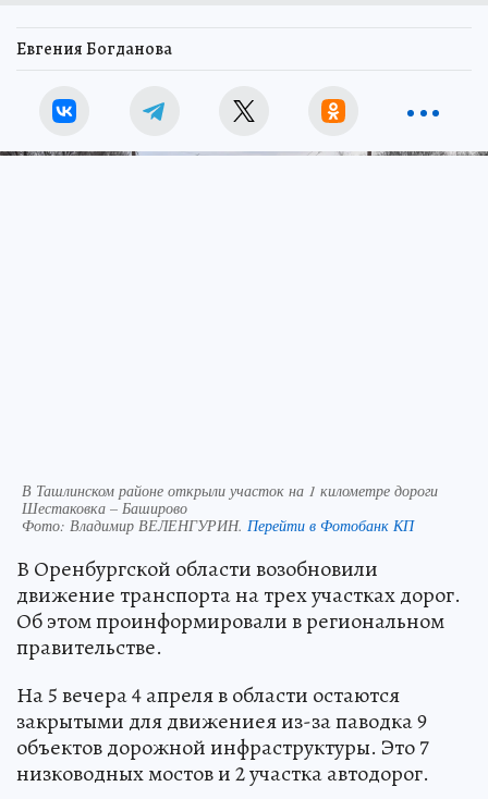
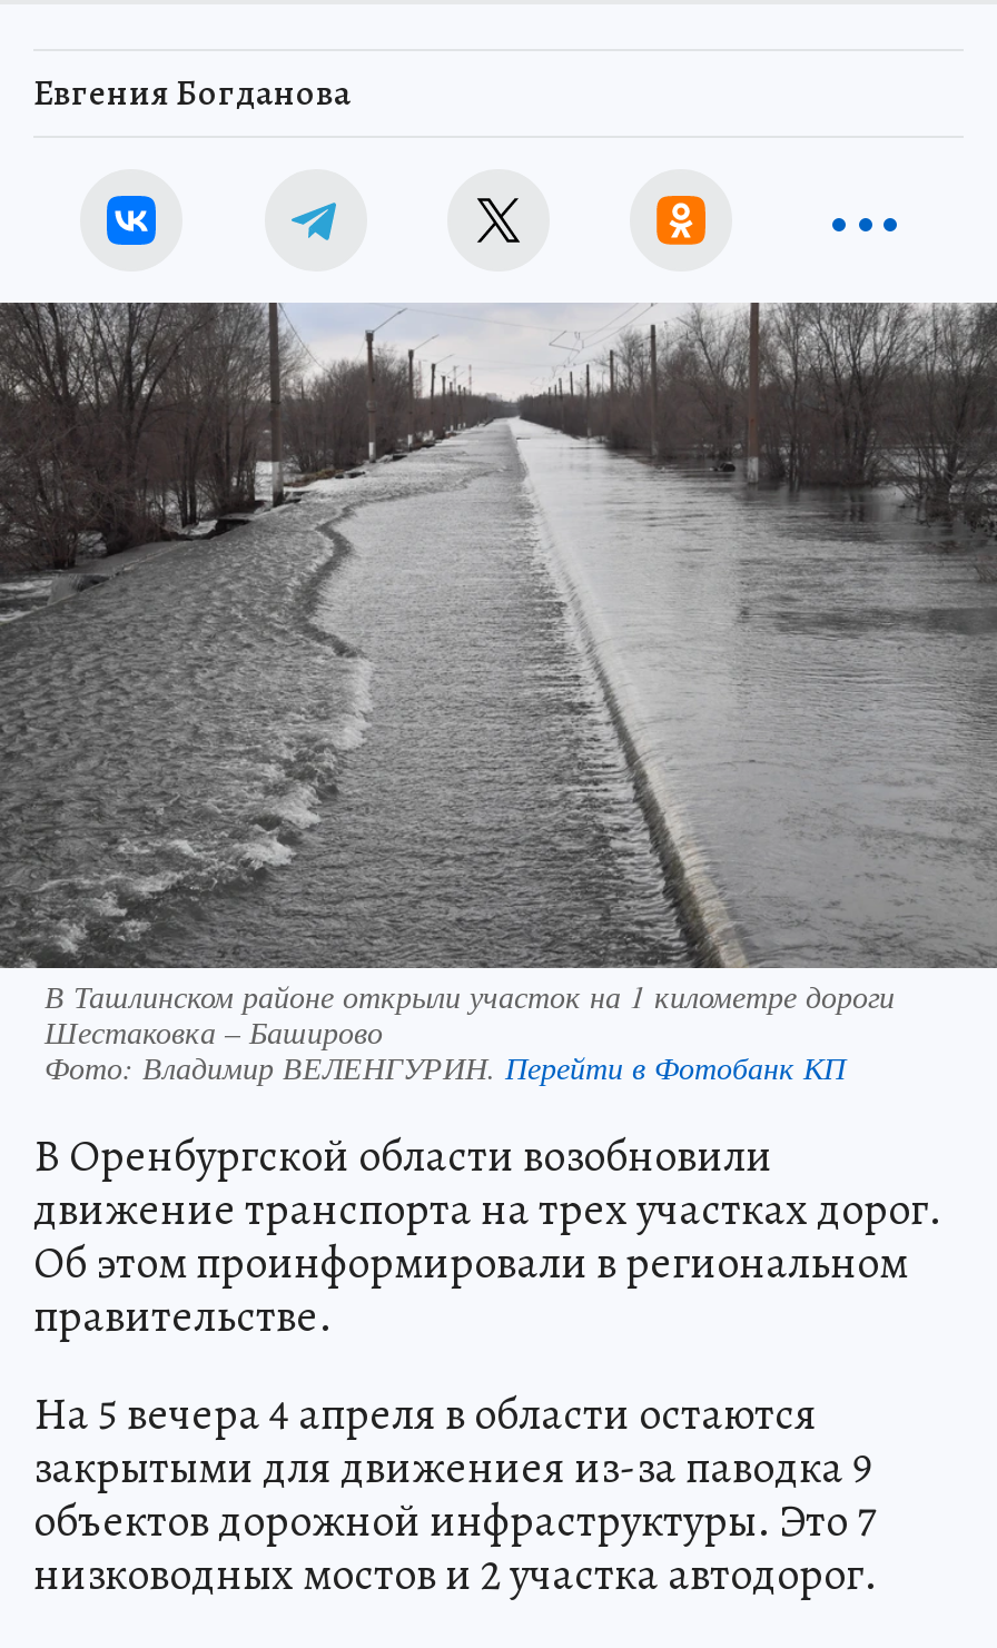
+ [image]
